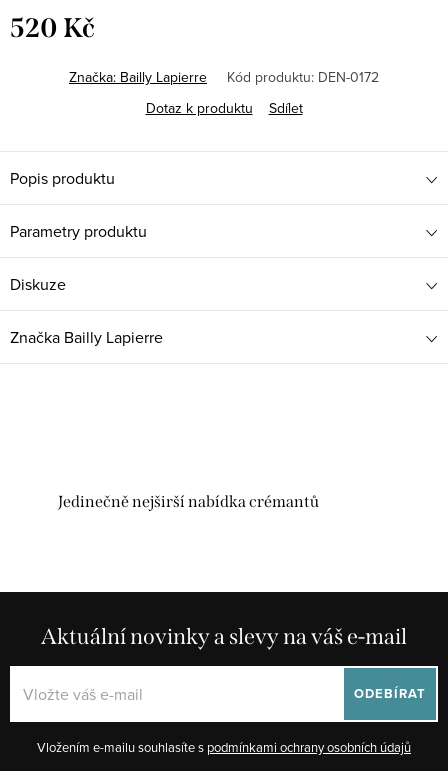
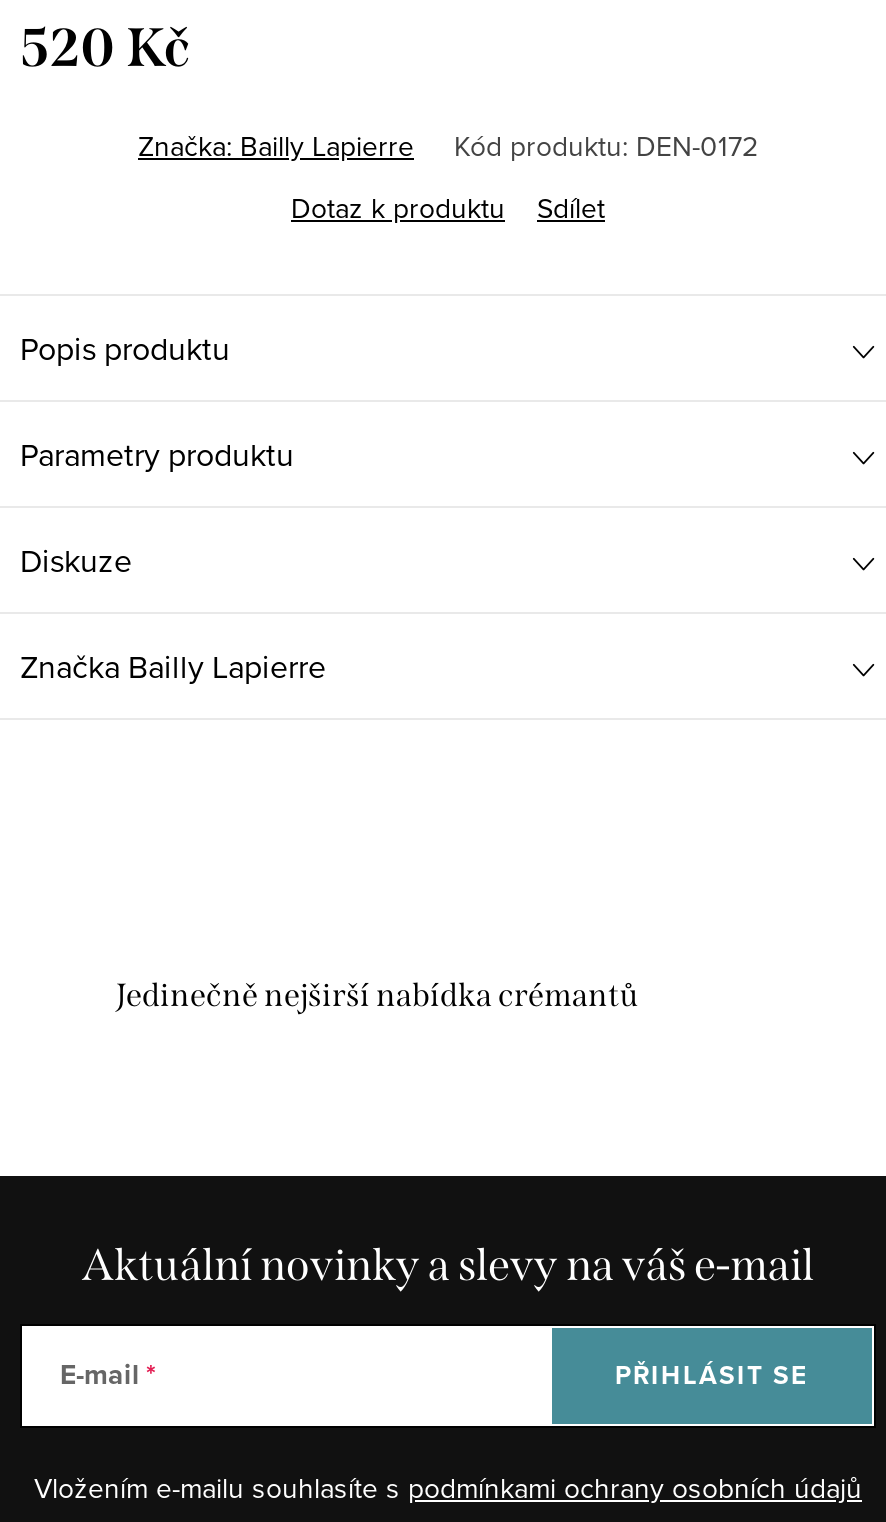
+ E-mail

- ODEBÍRAT
+ PŘIHLÁSIT SE
